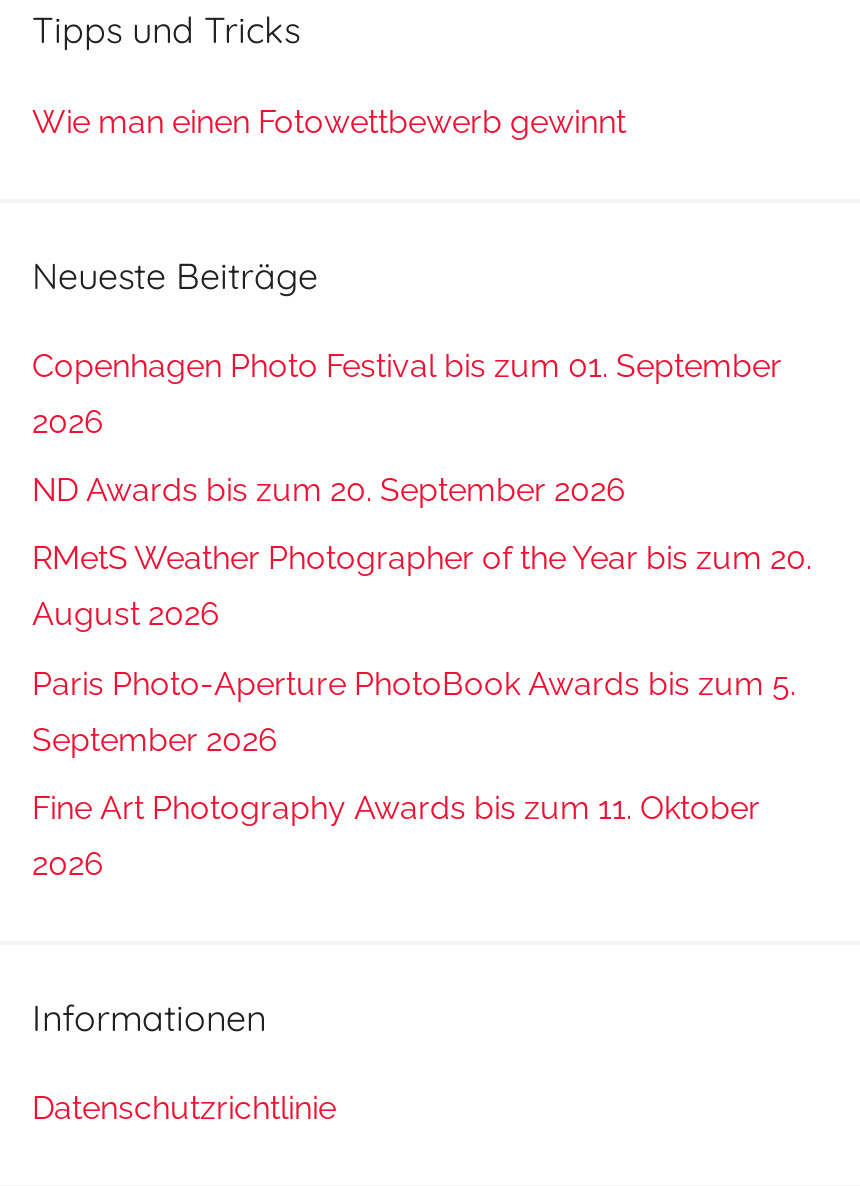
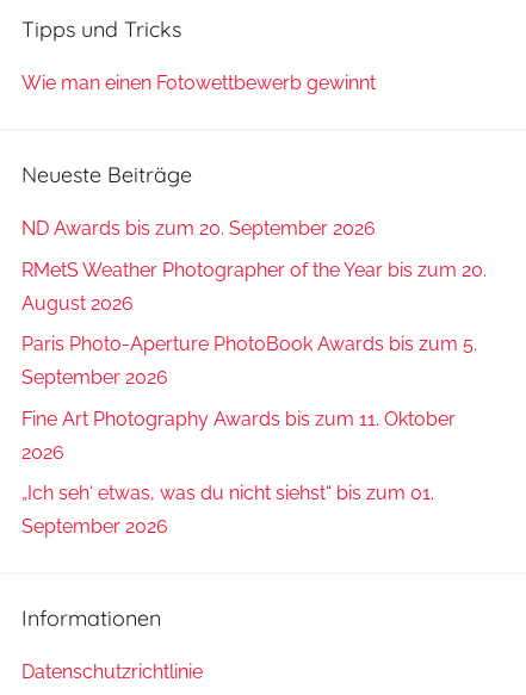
- Copenhagen Photo Festival bis zum 01. September
- 2026

moved up: ND Awards bis zum 20. September 2026 | RMetS Weather Photographer of the Year bis zum 20. | August 2026 | Paris Photo-Aperture PhotoBook Awards bis zum 5. | September 2026 | Fine Art Photography Awards bis zum 11. Oktober | 2026

+ „Ich seh‘ etwas, was du nicht siehst“ bis zum 01.
+ September 2026
